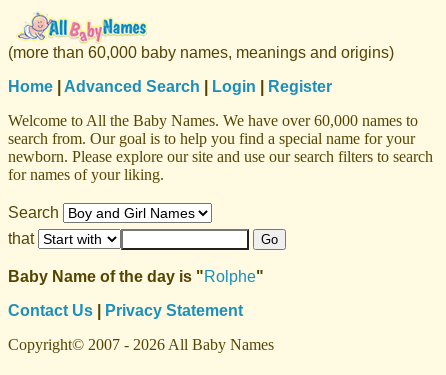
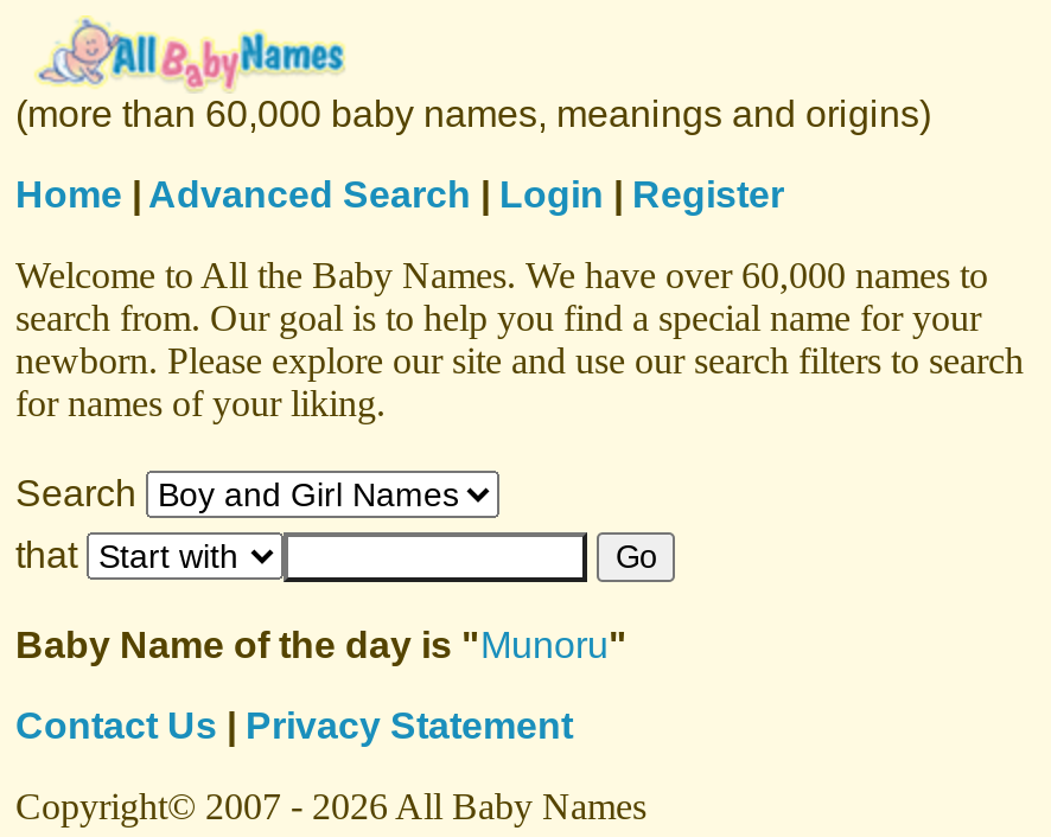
- Baby Name of the day is " Rolphe"
+ Baby Name of the day is " Munoru"
